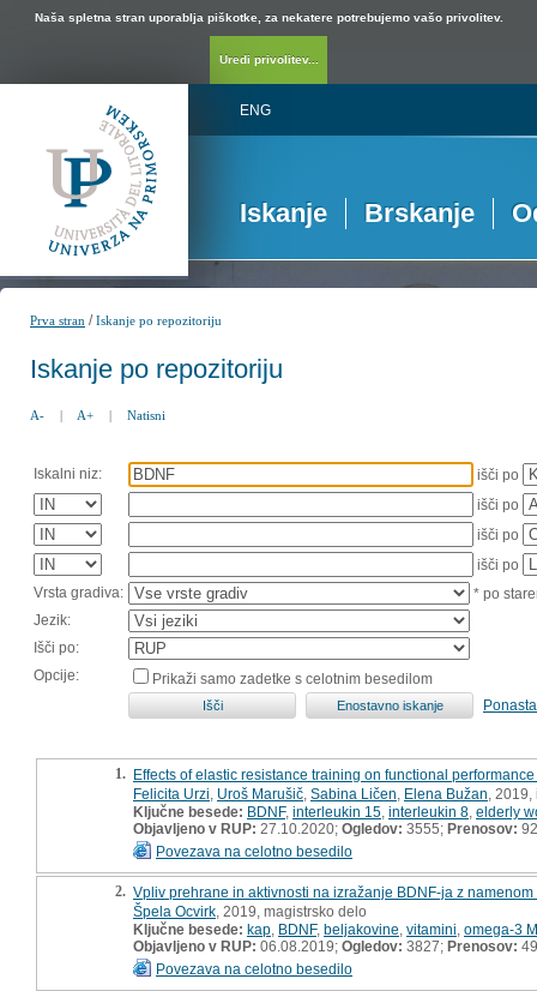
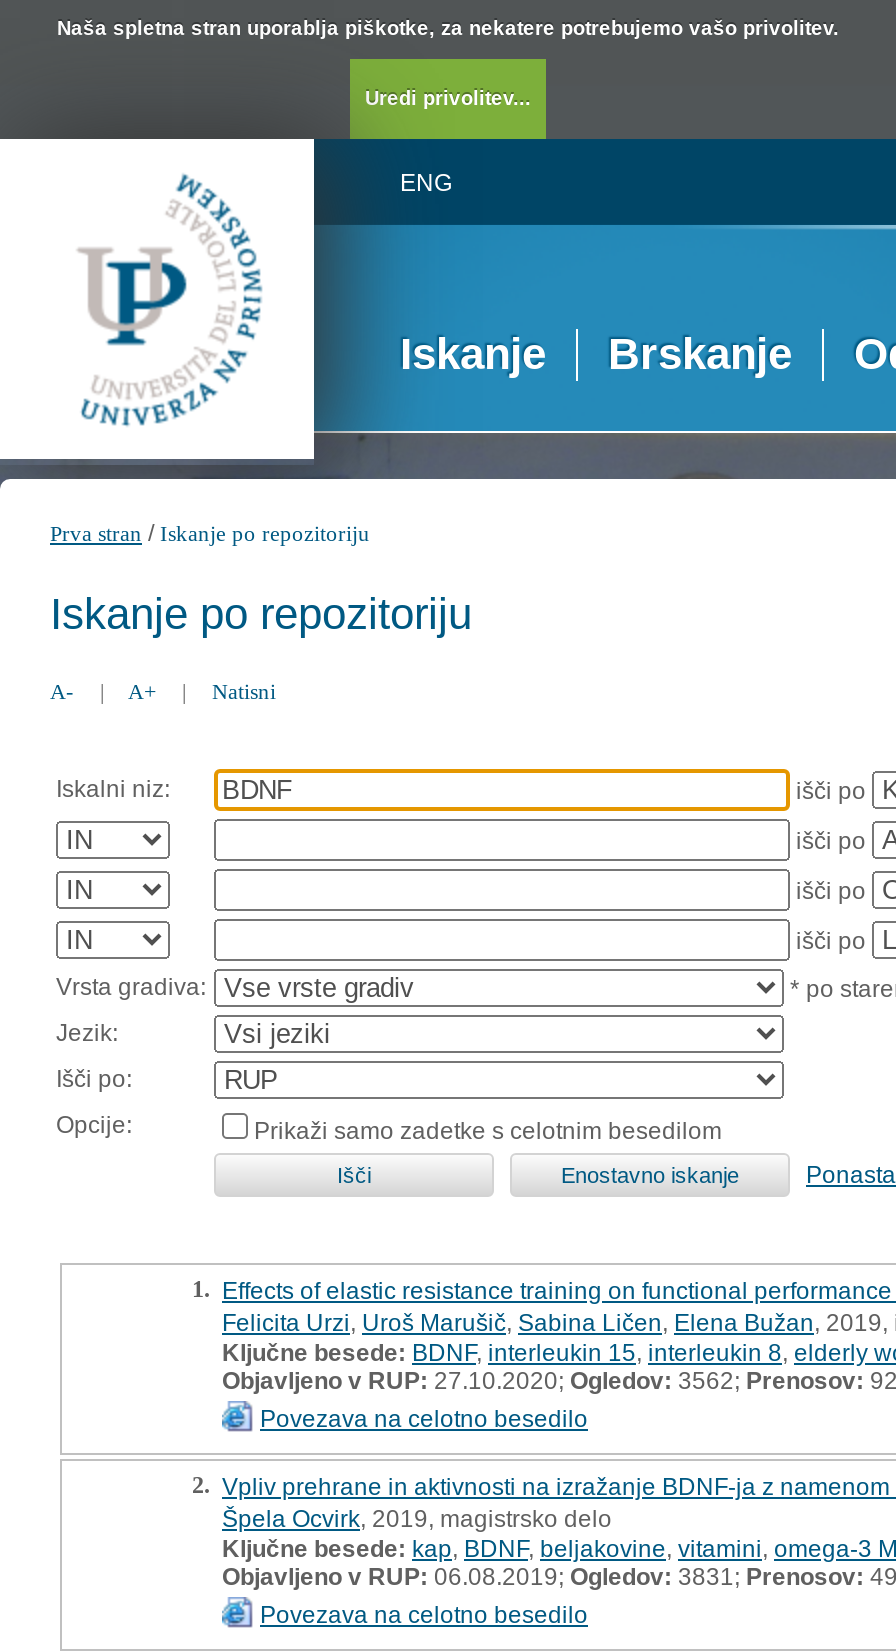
- Objavljeno v RUP:27.10.2020;Ogledov:3555;Prenosov:92
+ Objavljeno v RUP:27.10.2020;Ogledov:3562;Prenosov:92

- Objavljeno v RUP:06.08.2019;Ogledov: 3827;Prenosov:49
+ Objavljeno v RUP:06.08.2019;Ogledov: 3831;Prenosov:49
